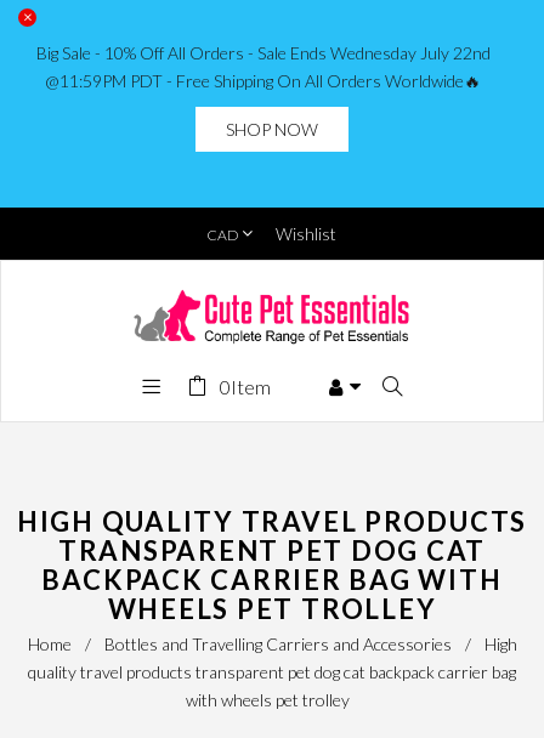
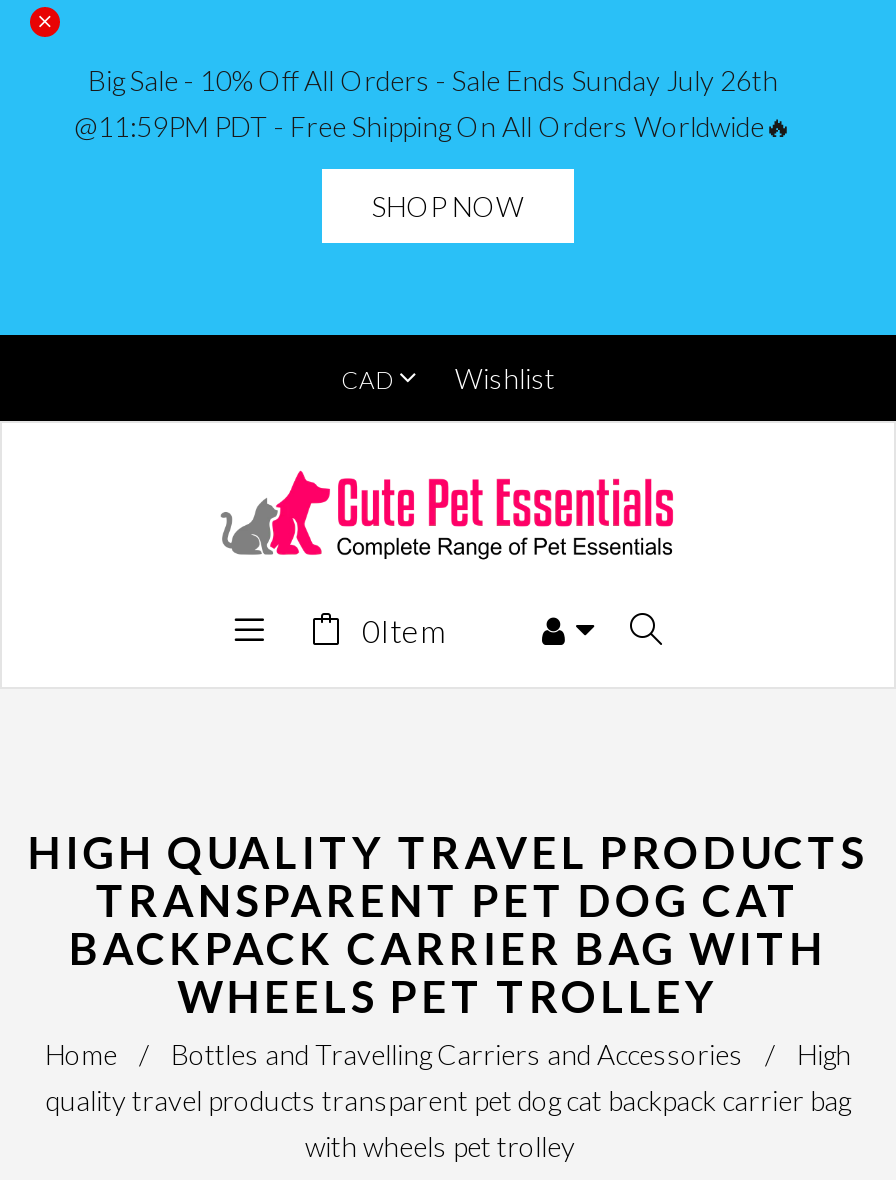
- Big Sale - 10% Off All Orders - Sale Ends Wednesday July 22nd
+ Big Sale - 10% Off All Orders - Sale Ends Sunday July 26th
